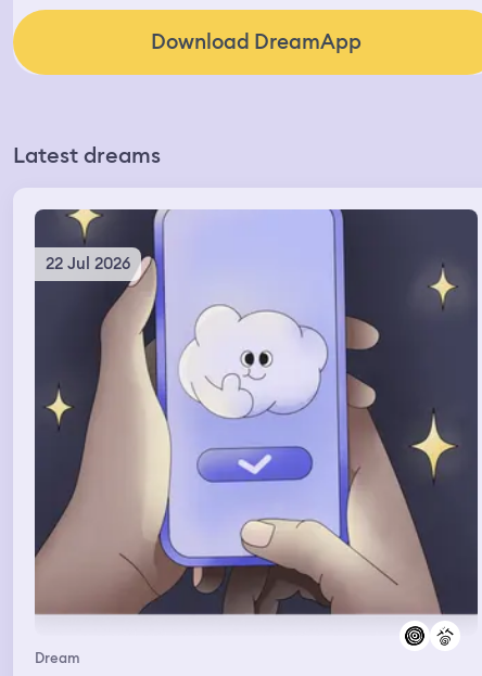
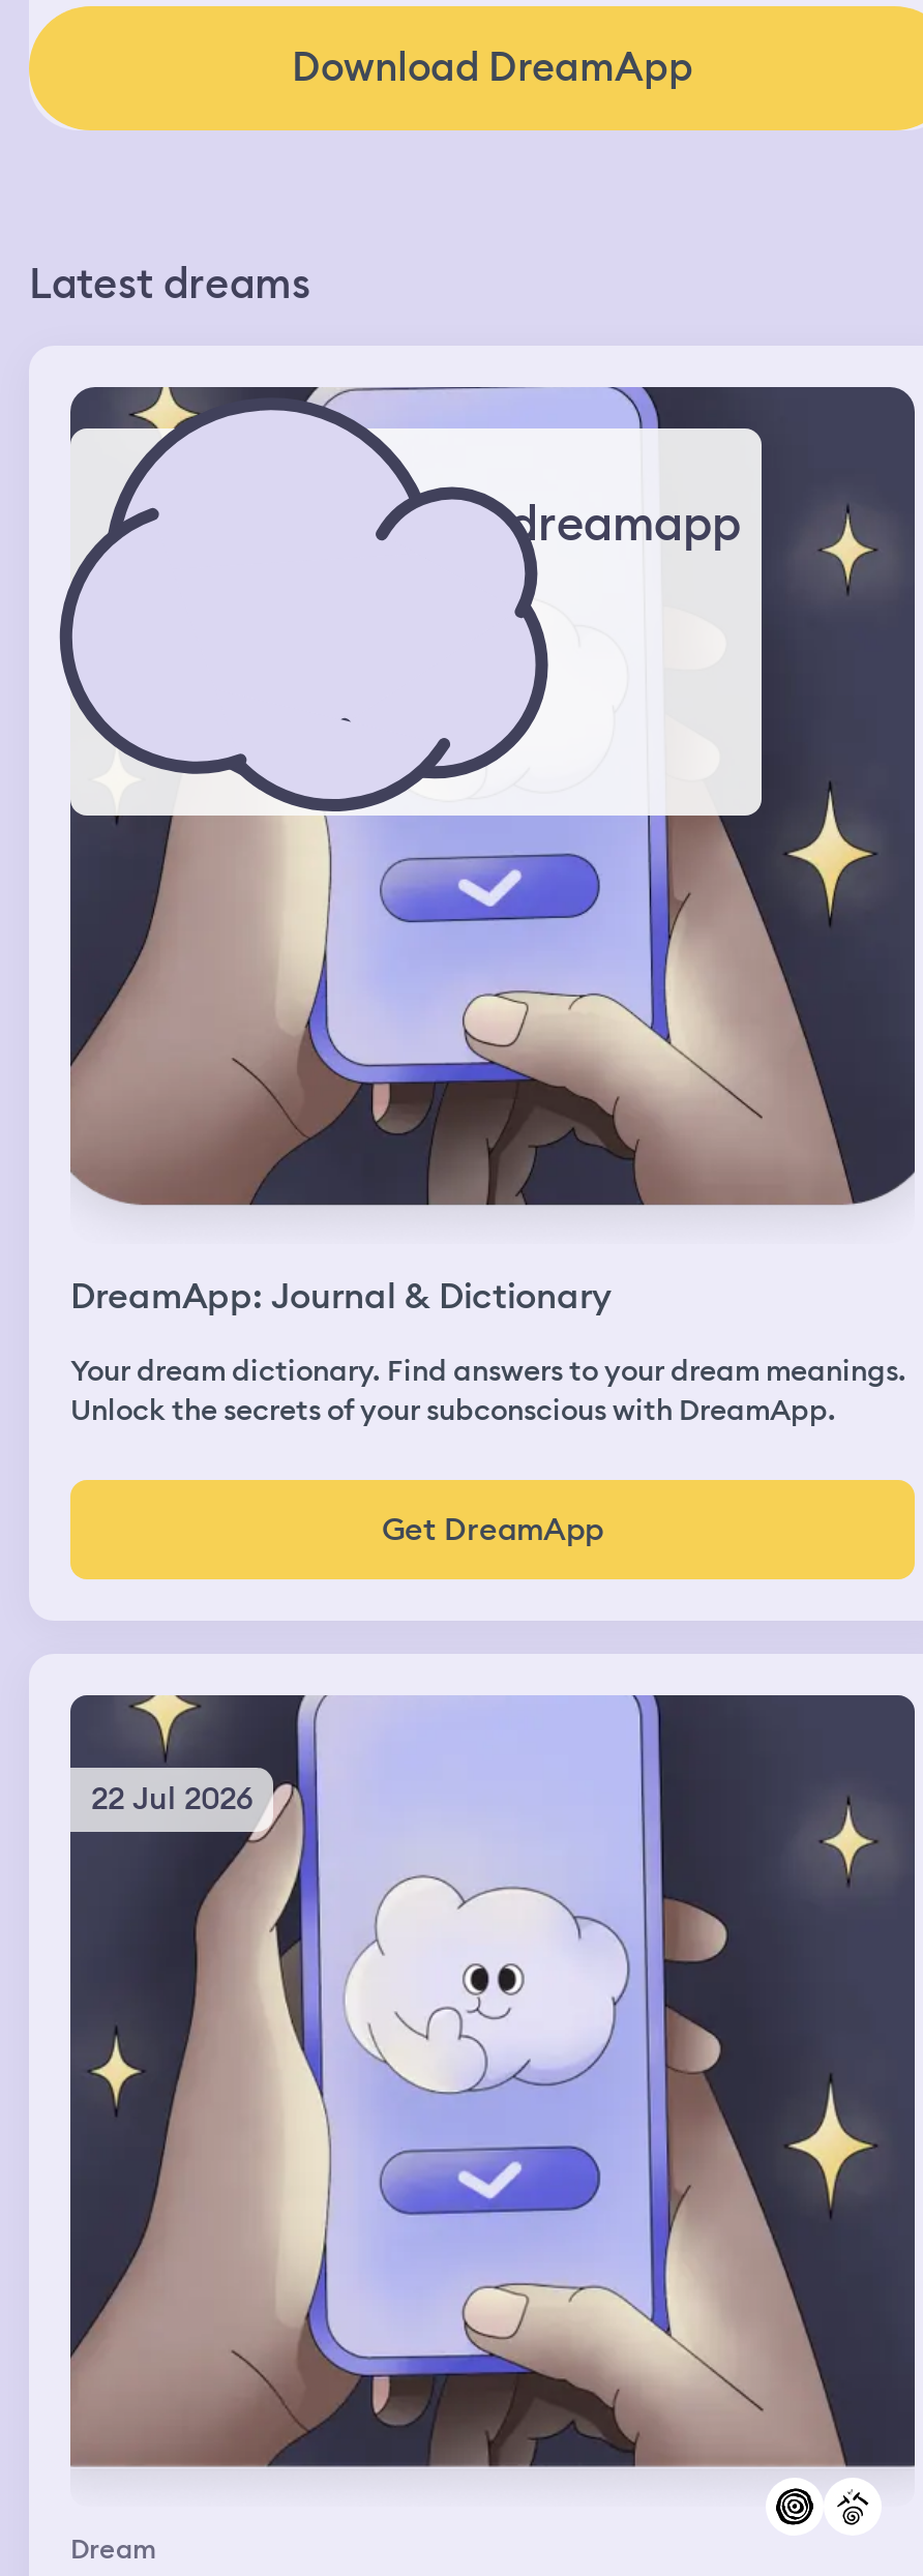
+ [image]
+ dreamapp

+ DreamApp: Journal & Dictionary
+ Your dream dictionary. Find answers to your dream meanings.
+ Unlock the secrets of your subconscious with DreamApp.
+ Get DreamApp
